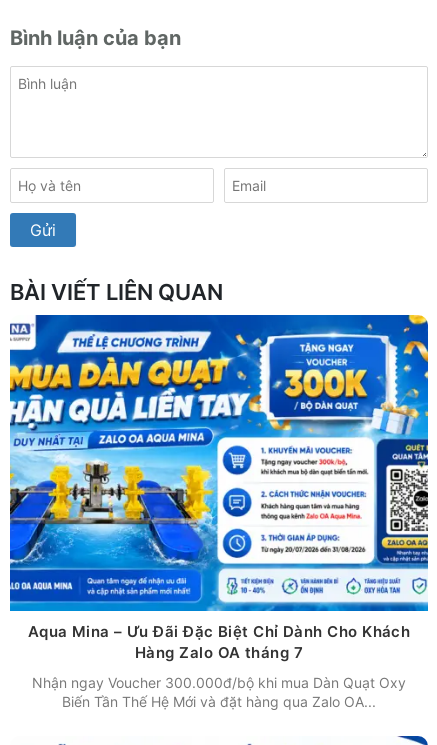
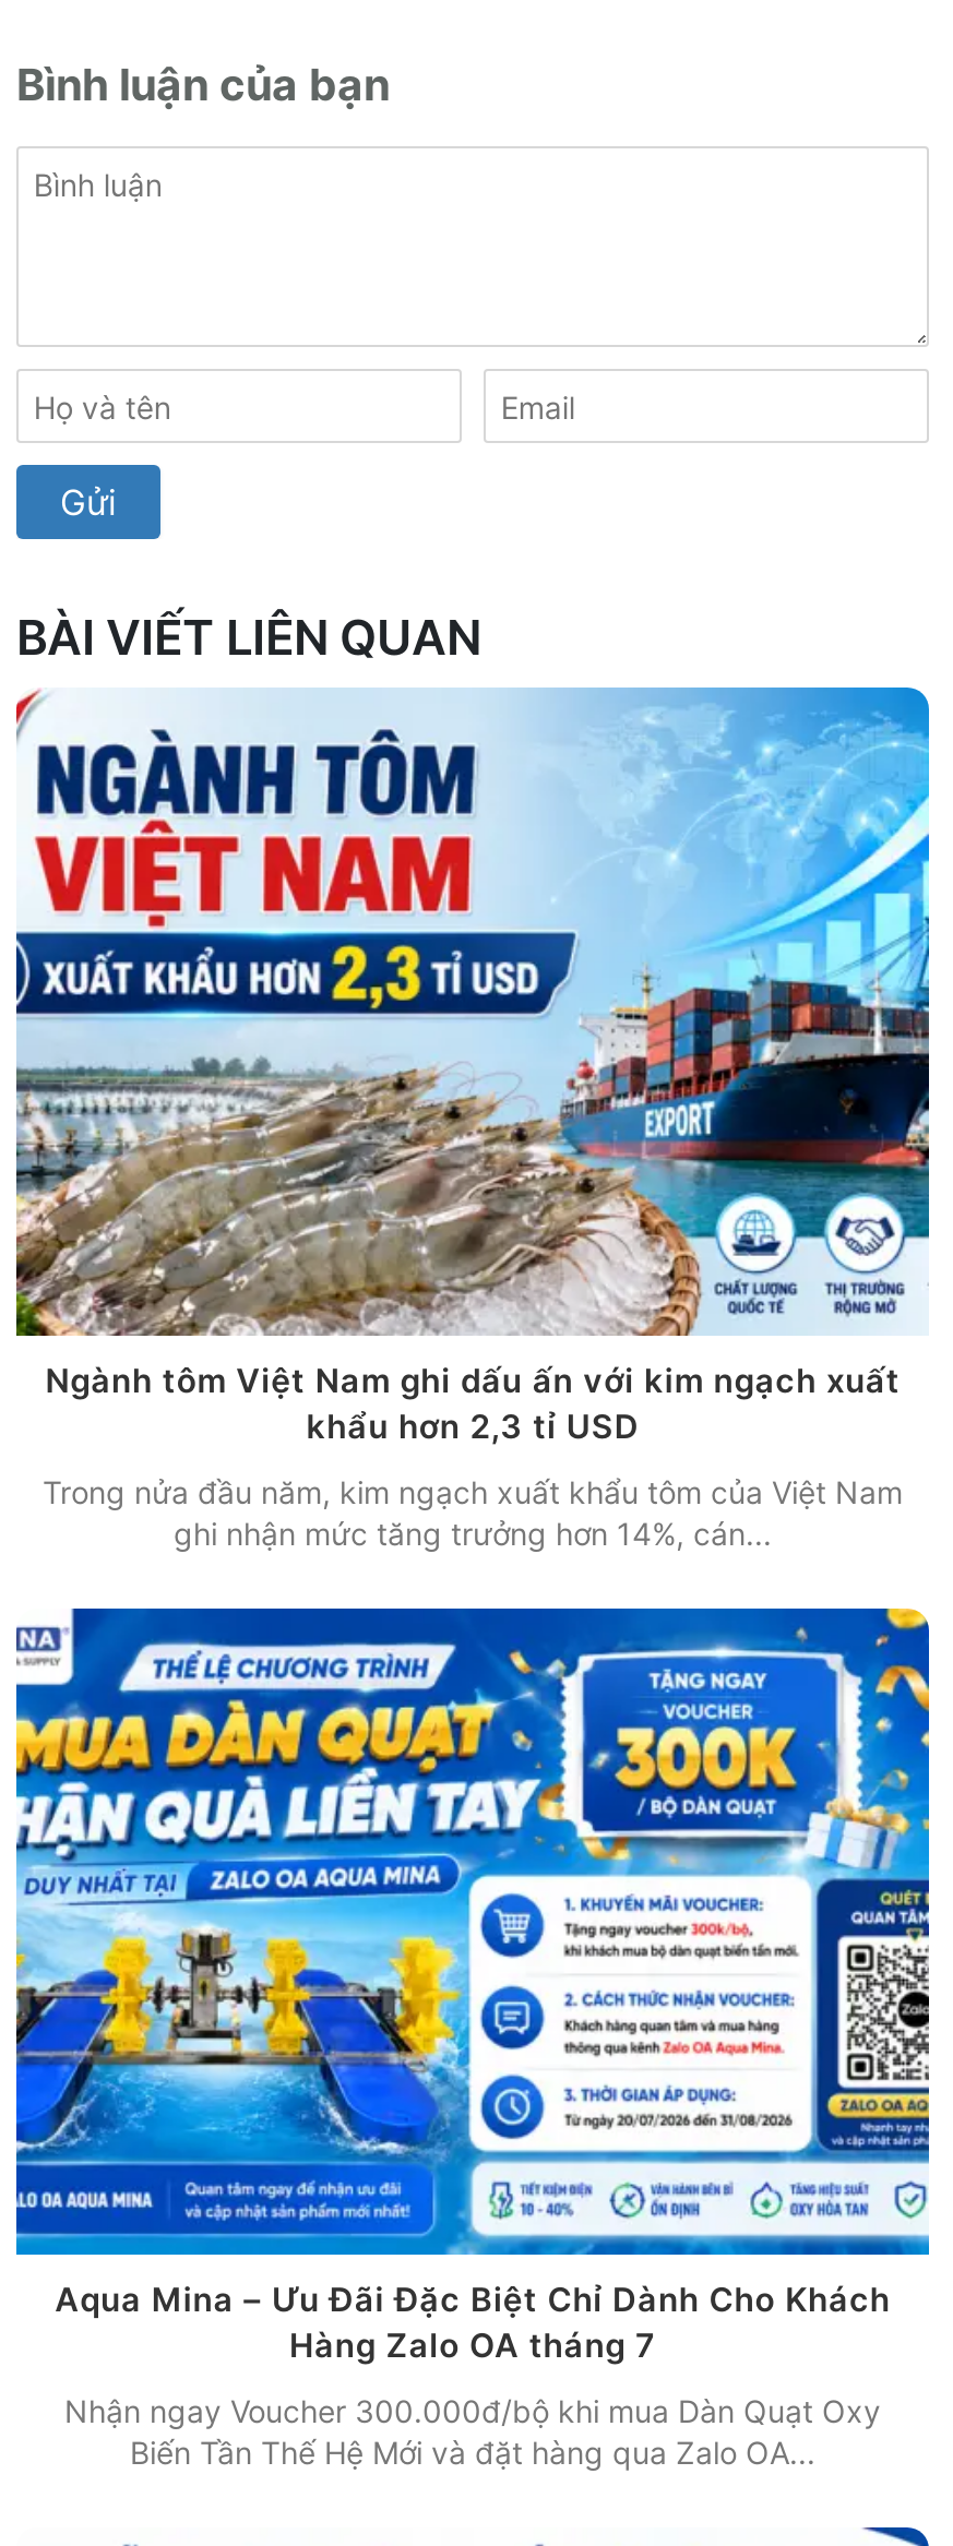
+ [image]
+ Ngành tôm Việt Nam ghi dấu ấn với kim ngạch xuất
+ khẩu hơn 2,3 tỉ USD
+ Trong nửa đầu năm, kim ngạch xuất khẩu tôm của Việt Nam
+ ghi nhận mức tăng trưởng hơn 14%, cán...
